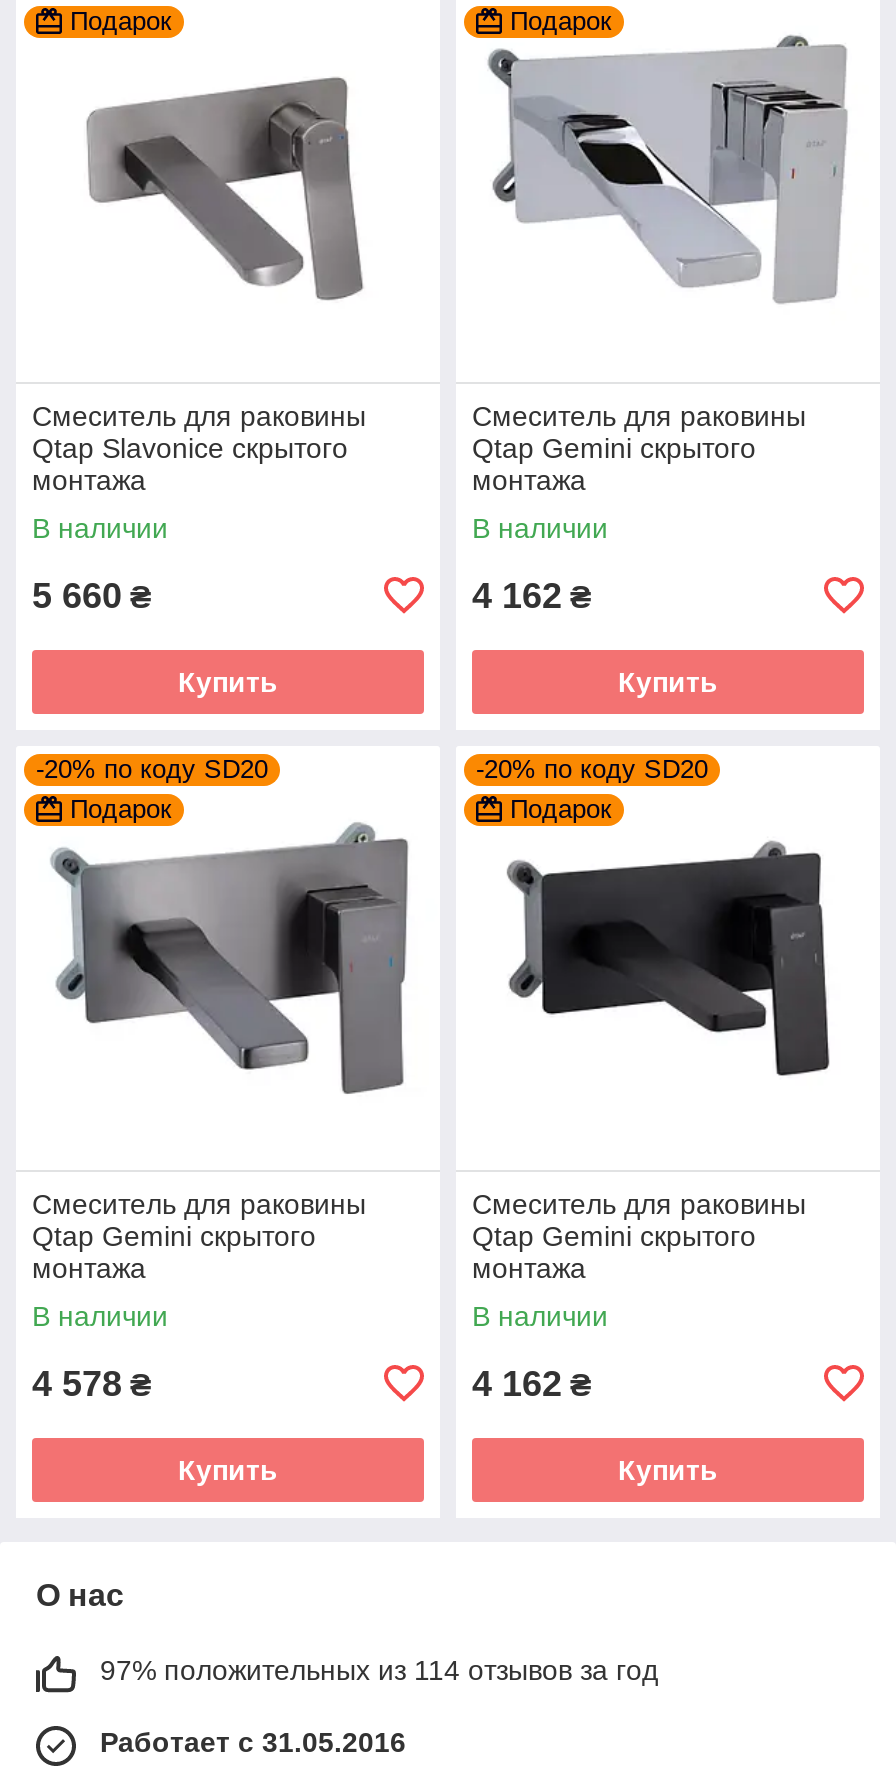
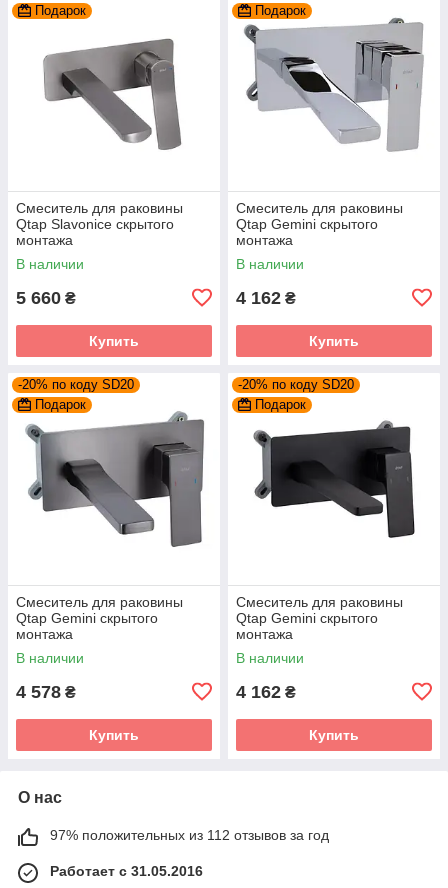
- 97% положительных из 114 отзывов за год
+ 97% положительных из 112 отзывов за год
